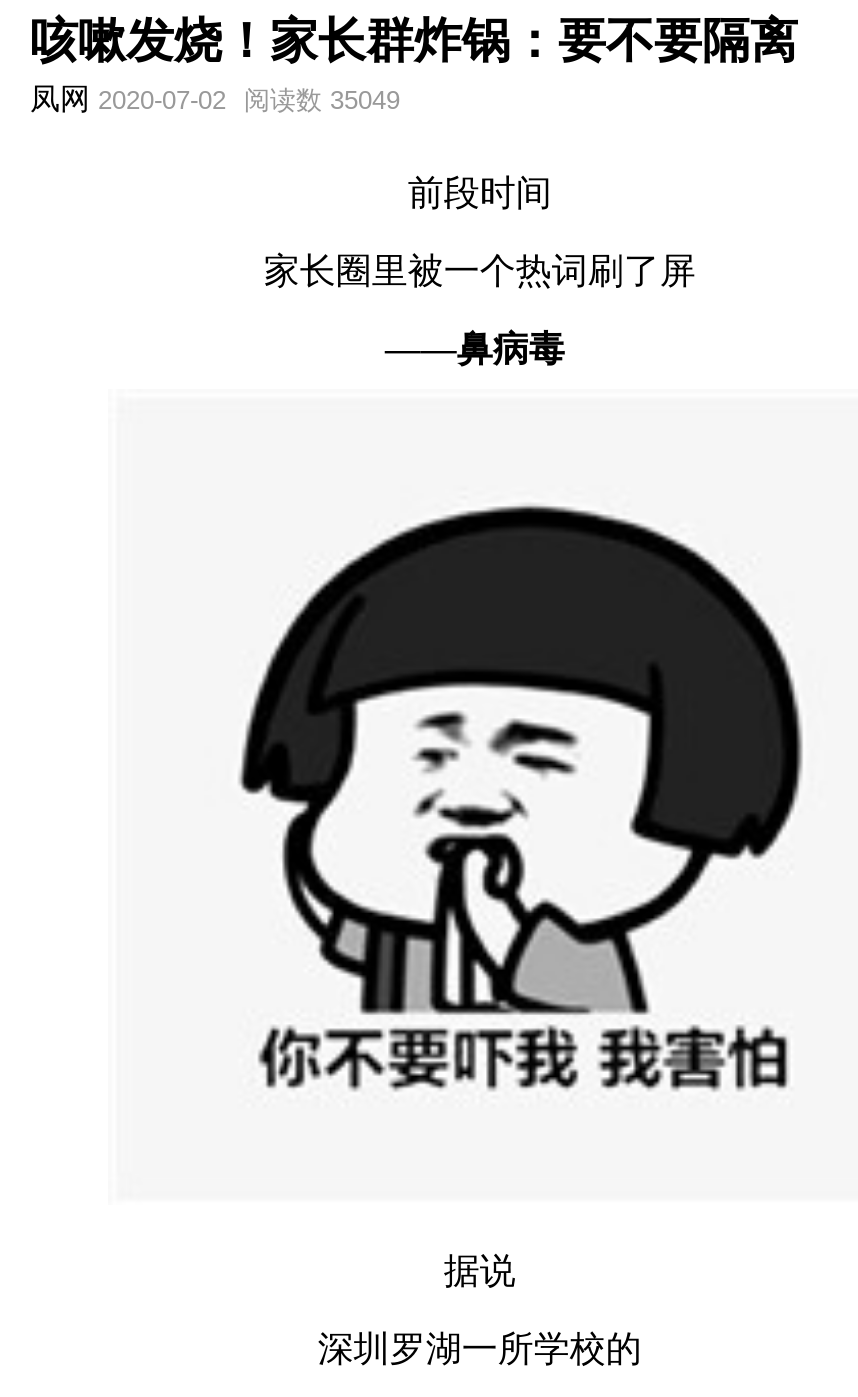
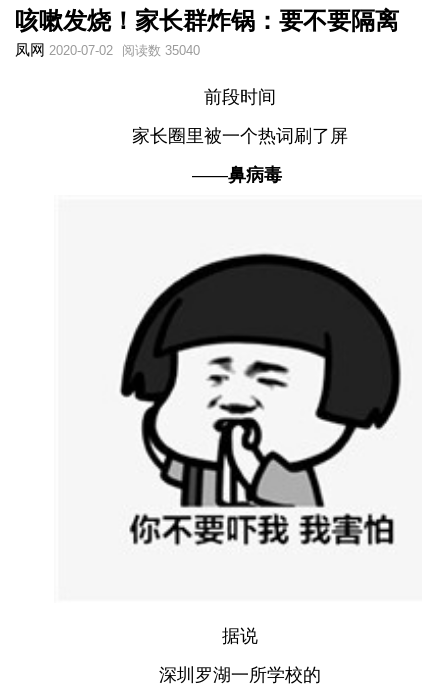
- 凤网 2020-07-02 阅读数 35049
+ 凤网 2020-07-02 阅读数 35040
